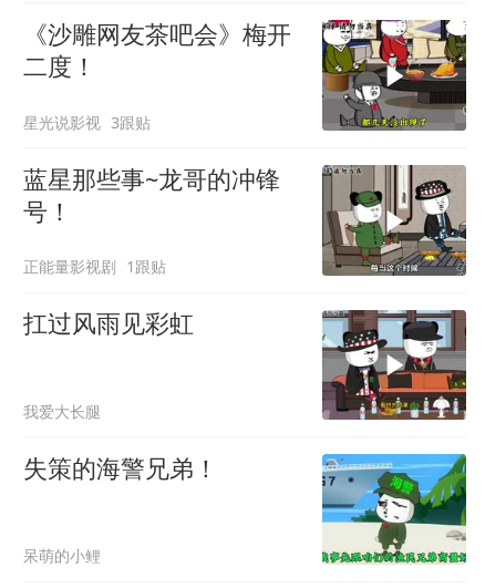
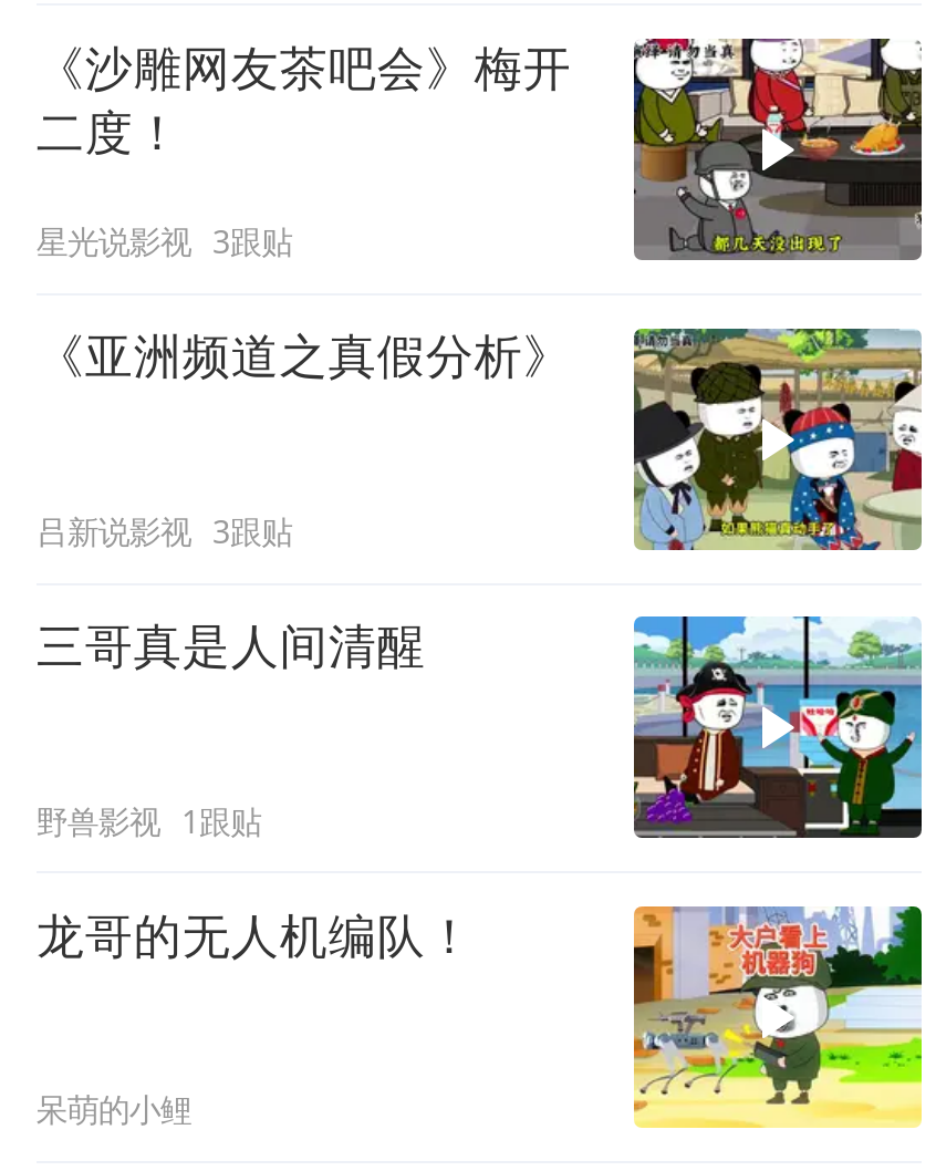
- [image]
- 蓝星那些事~龙哥的冲锋
- 号！
+ [image]
+ 《亚洲频道之真假分析》

- 正能量影视剧 1跟贴
+ 吕新说影视 3跟贴

- 扛过风雨见彩虹
+ 三哥真是人间清醒

- [image]
+ [image]

- 我爱大长腿
+ 野兽影视 1跟贴

- 失策的海警兄弟！
+ 龙哥的无人机编队！

- [image]
+ [image]
